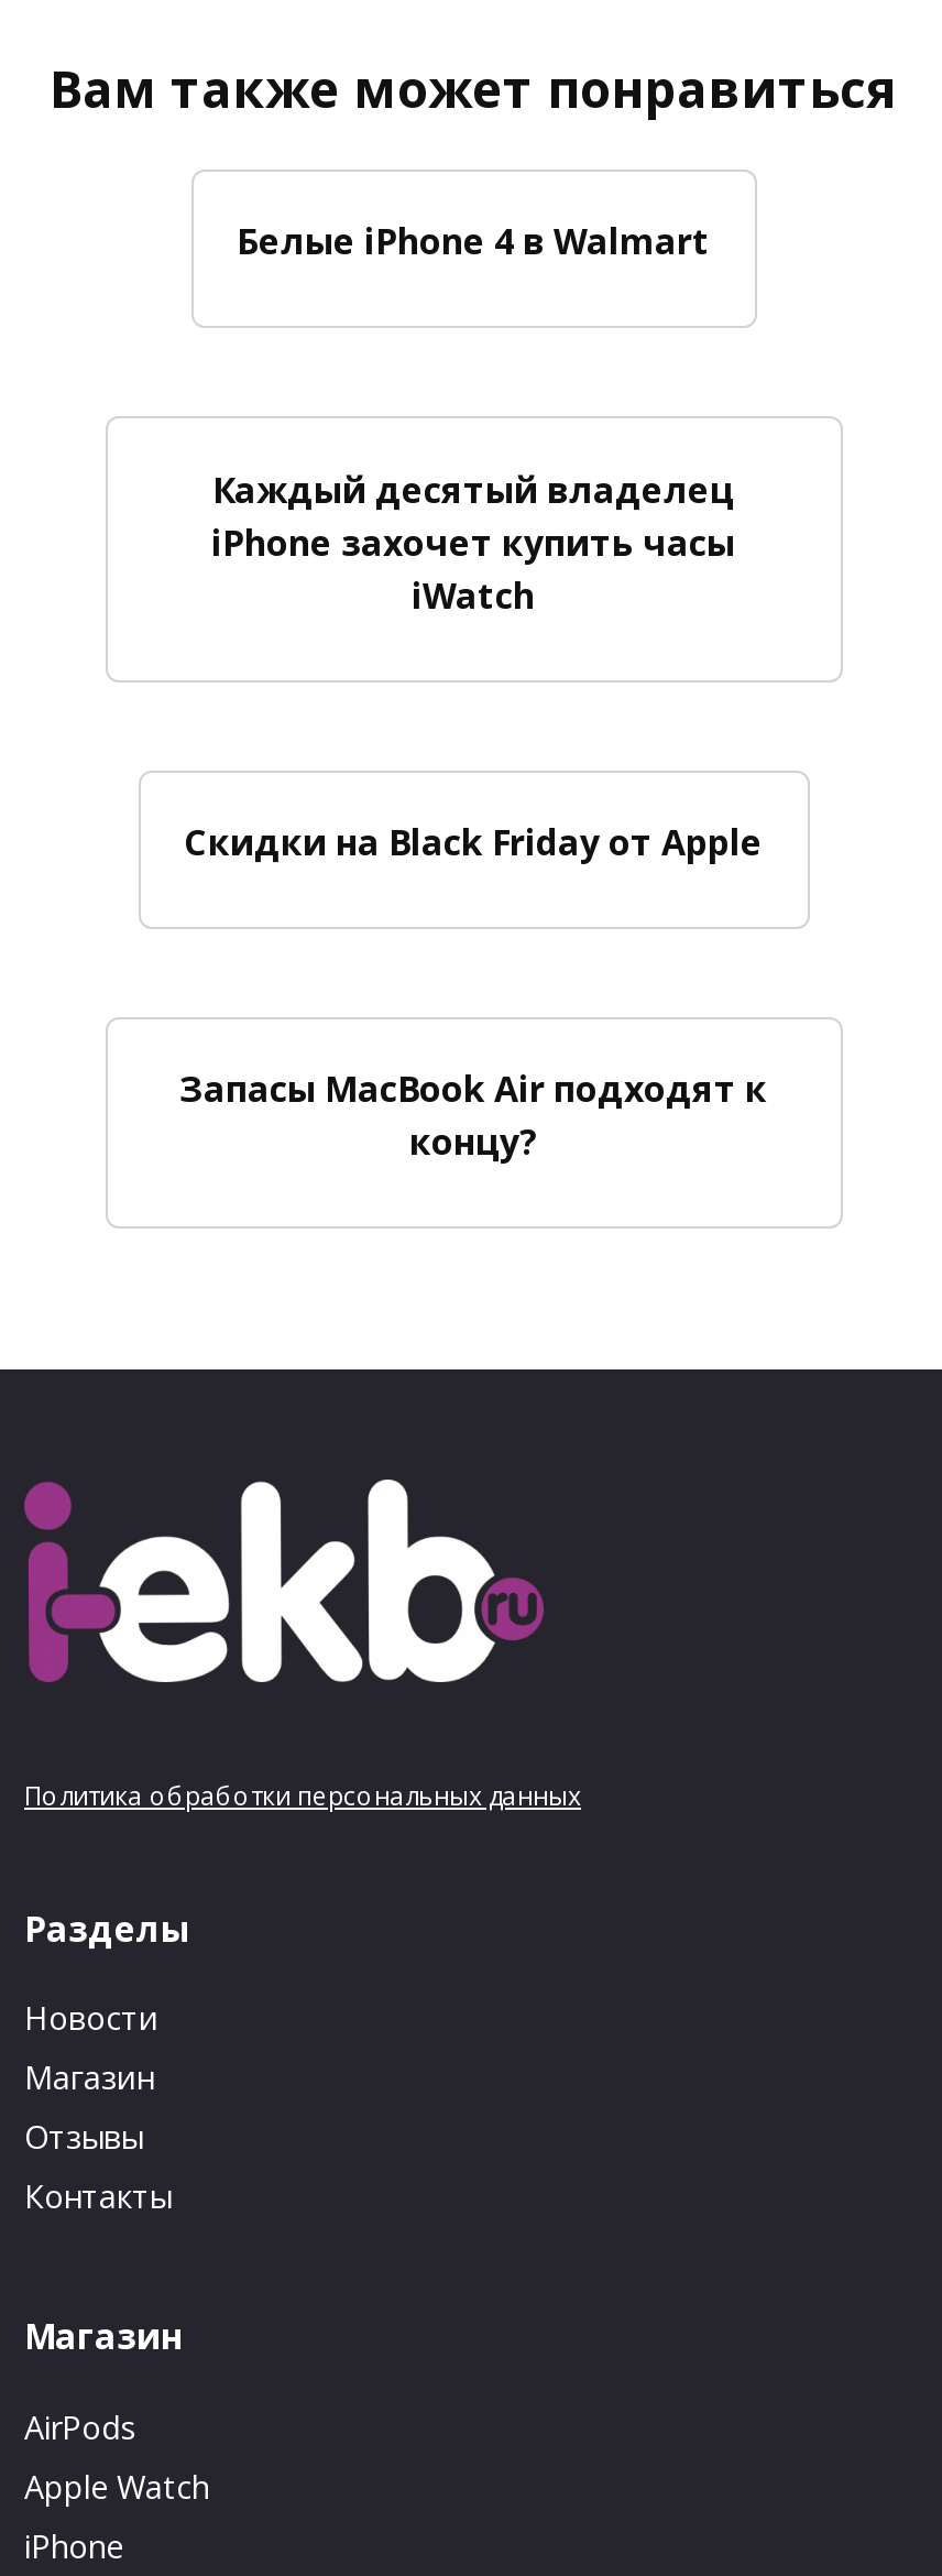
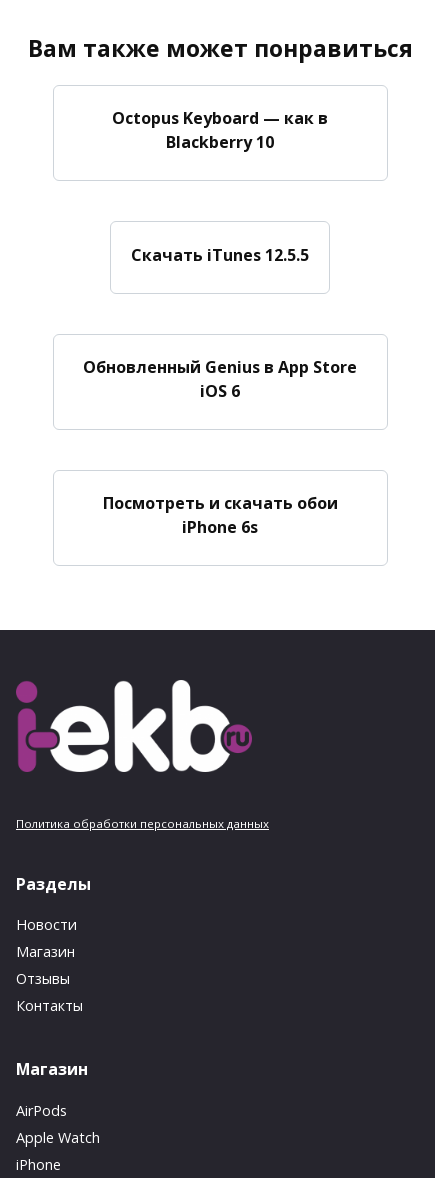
- Белые iPhone 4 в Walmart
+ Octopus Keyboard — как в
+ Blackberry 10

- Каждый десятый владелец
- iPhone захочет купить часы
- iWatch
+ Скачать iTunes 12.5.5

- Скидки на Black Friday от Apple
+ Обновленный Genius в App Store
+ iOS 6

- Запасы MacBook Air подходят к
- концу?
+ Посмотреть и скачать обои
+ iPhone 6s
